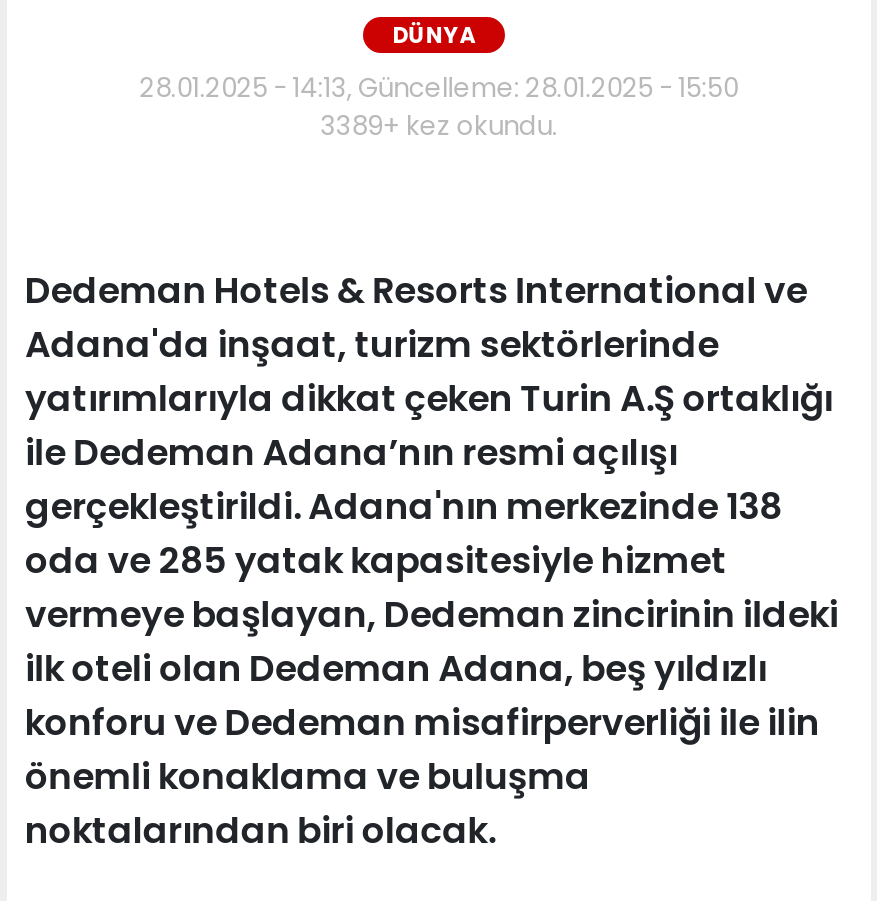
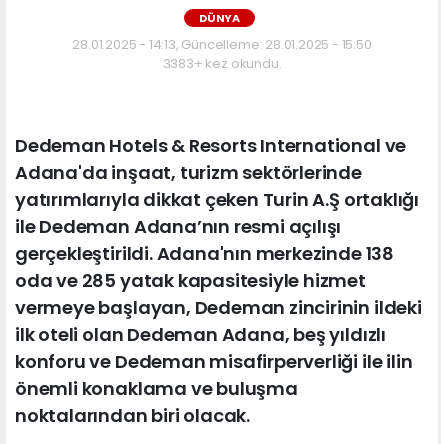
- 3389+ kez okundu.
+ 3383+ kez okundu.
